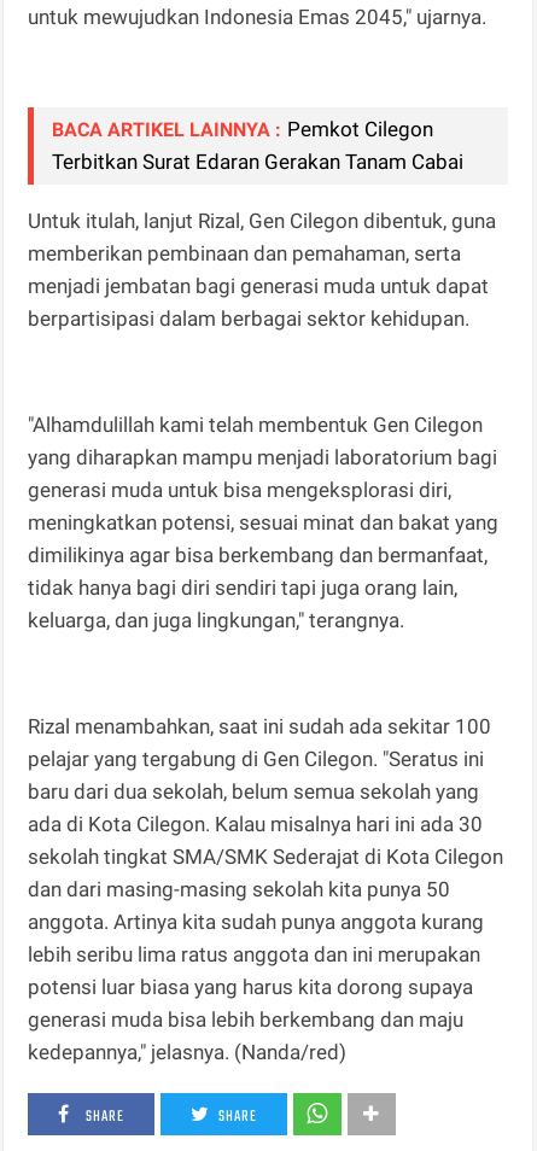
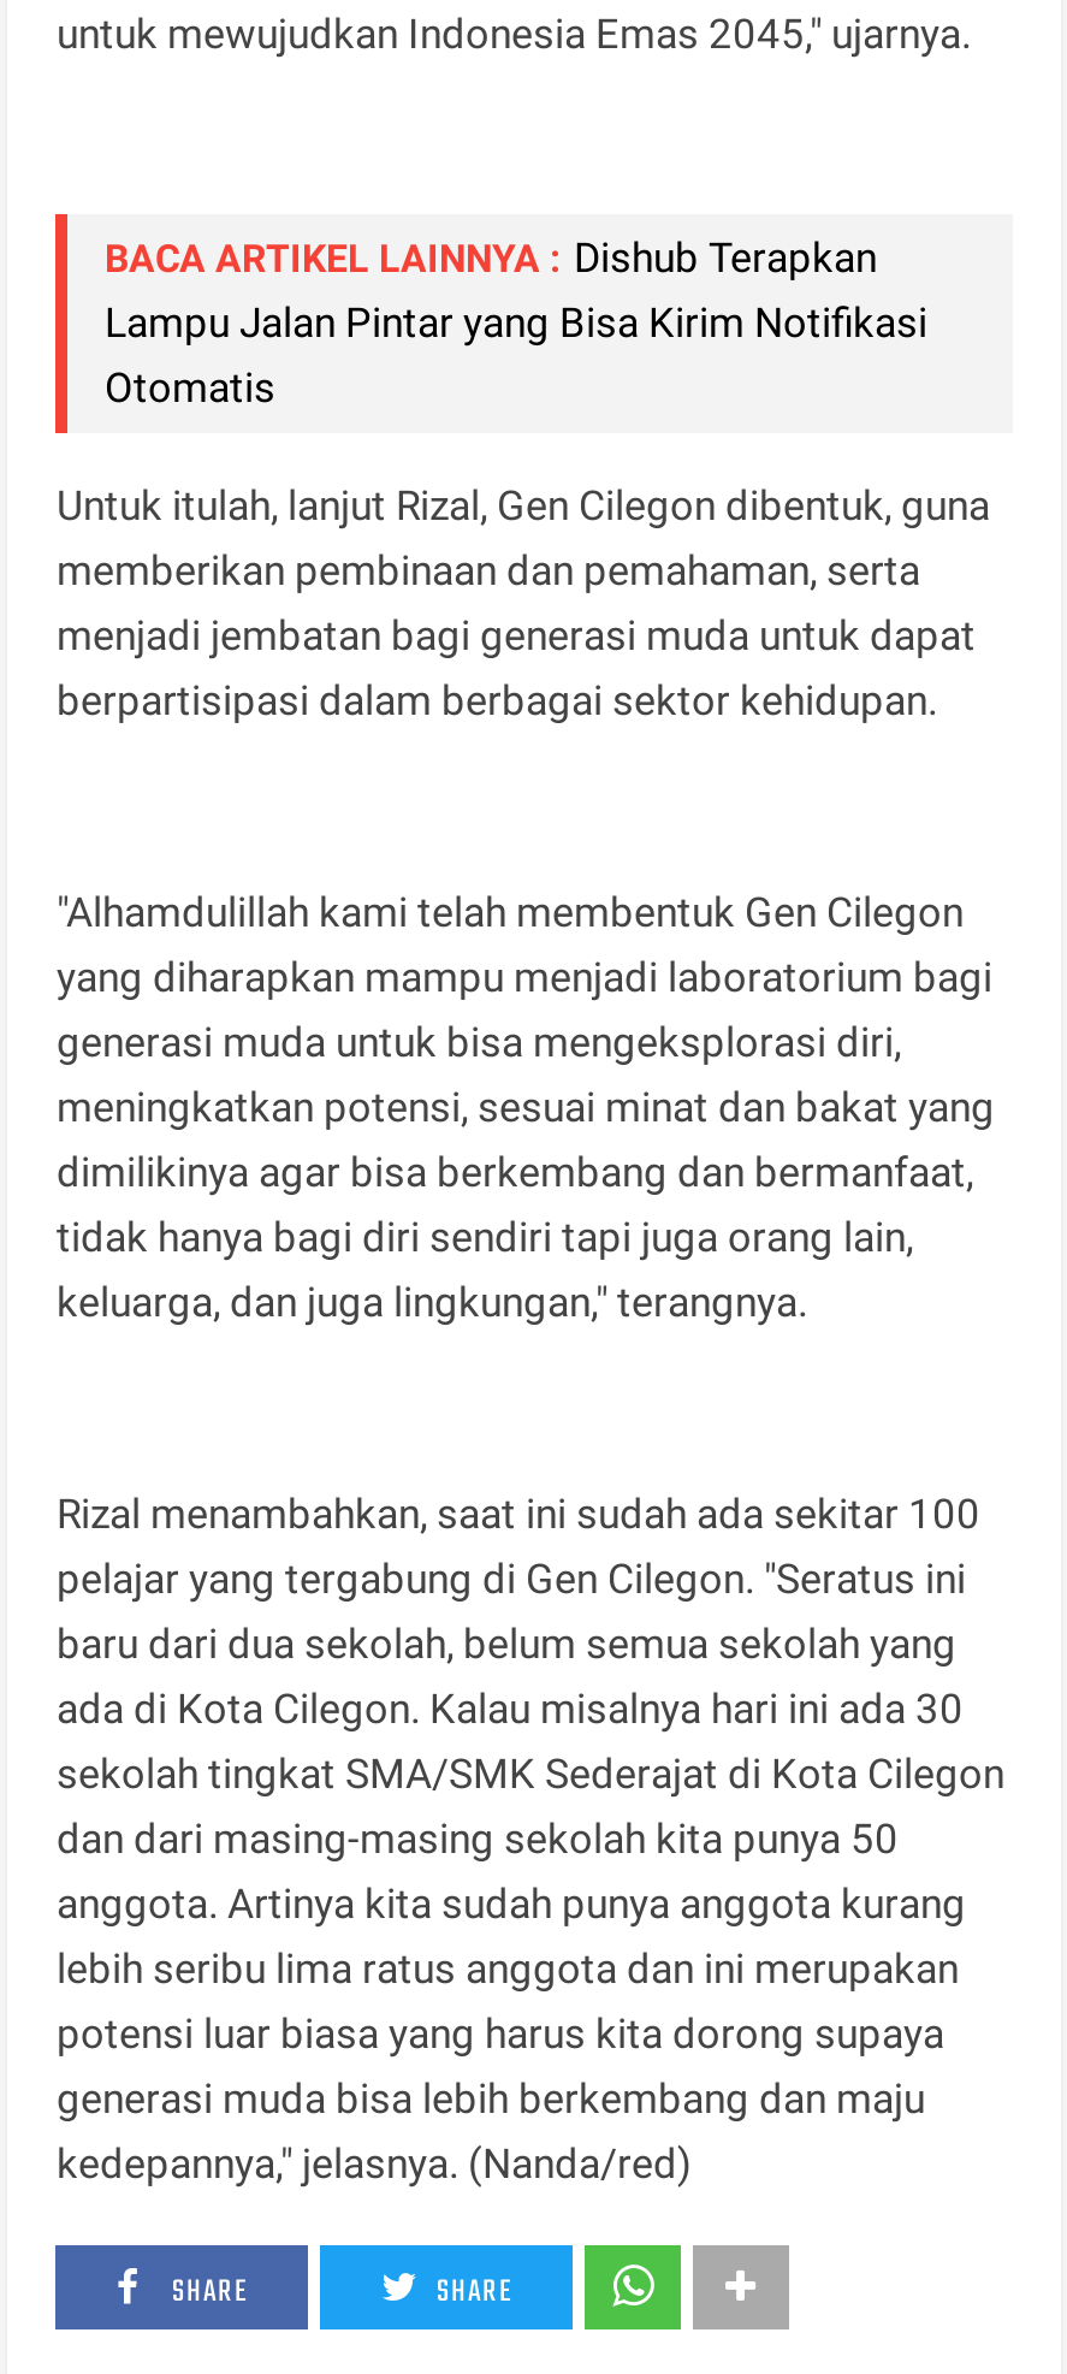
- BACA ARTIKEL LAINNYA : Pemkot Cilegon
- Terbitkan Surat Edaran Gerakan Tanam Cabai
+ BACA ARTIKEL LAINNYA : Dishub Terapkan
+ Lampu Jalan Pintar yang Bisa Kirim Notifikasi
+ Otomatis
